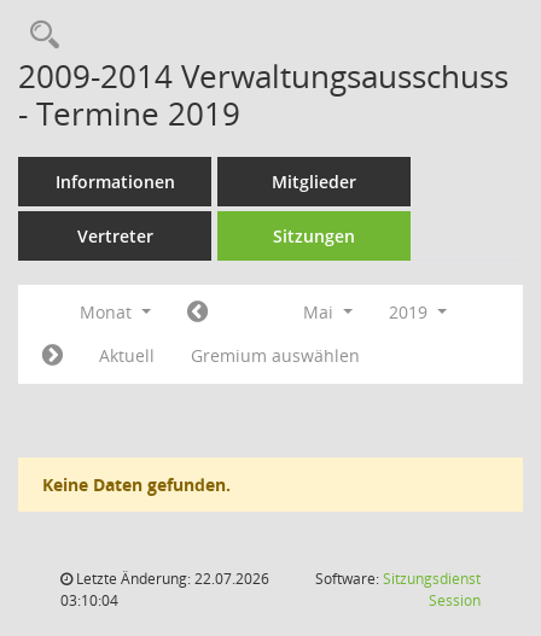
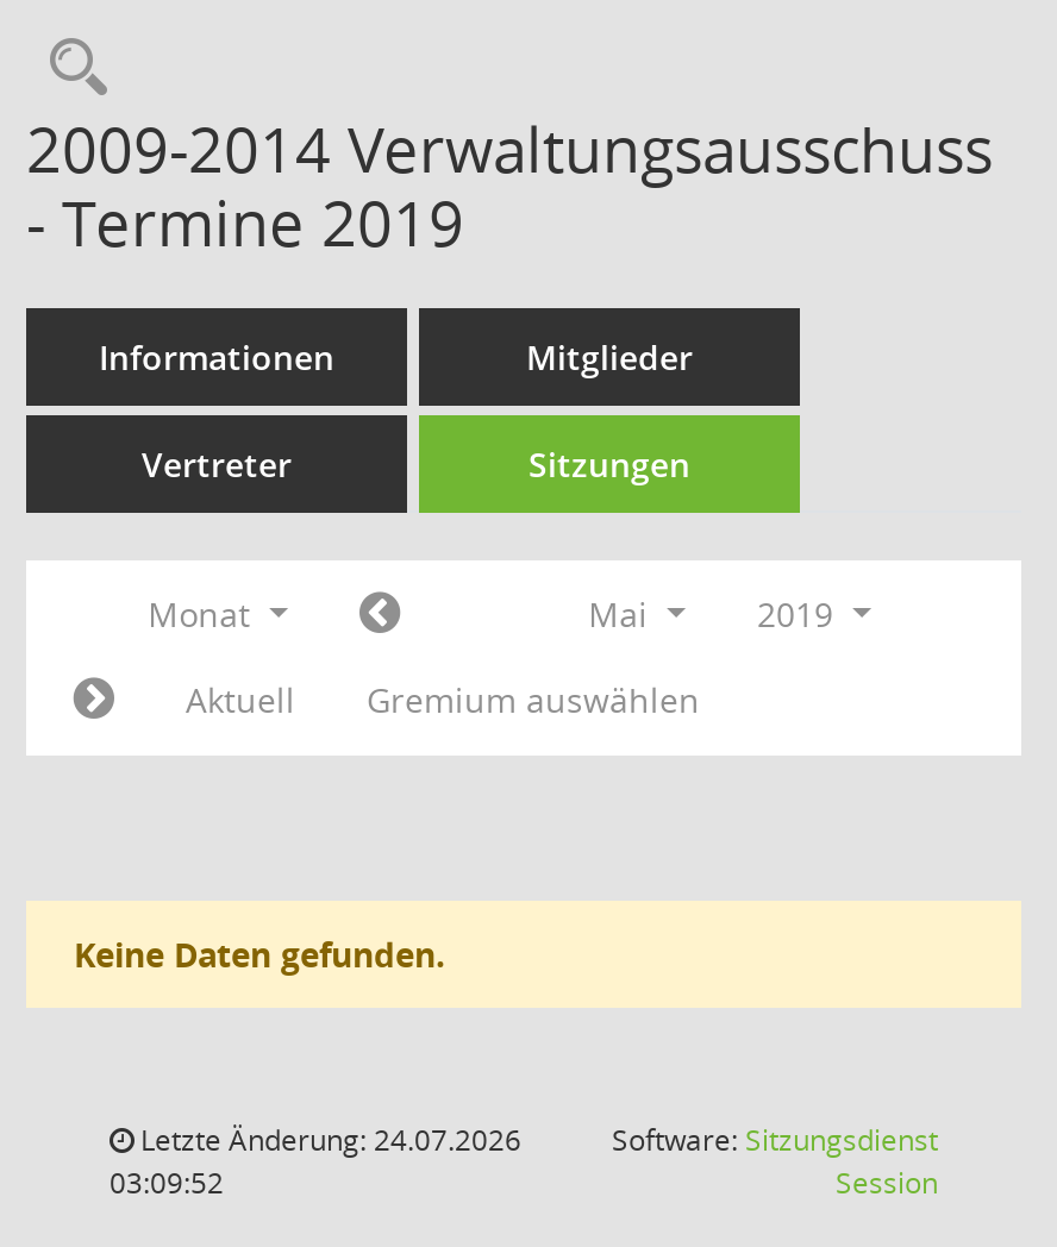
- Letzte Änderung: 22.07.2026
+ Letzte Änderung: 24.07.2026

- 03:10:04
+ 03:09:52
